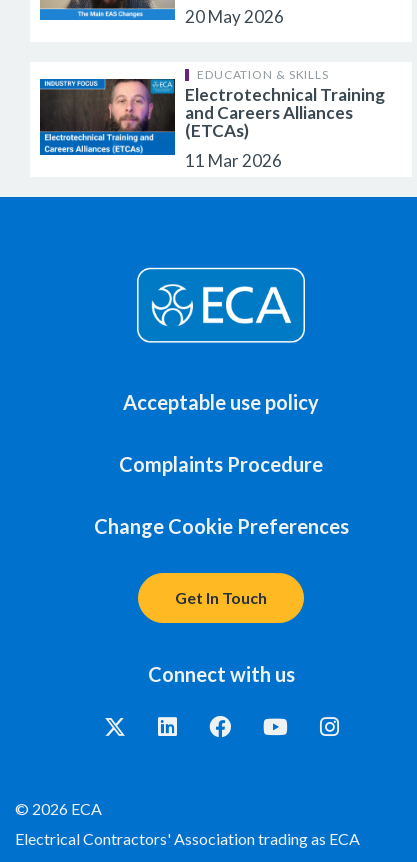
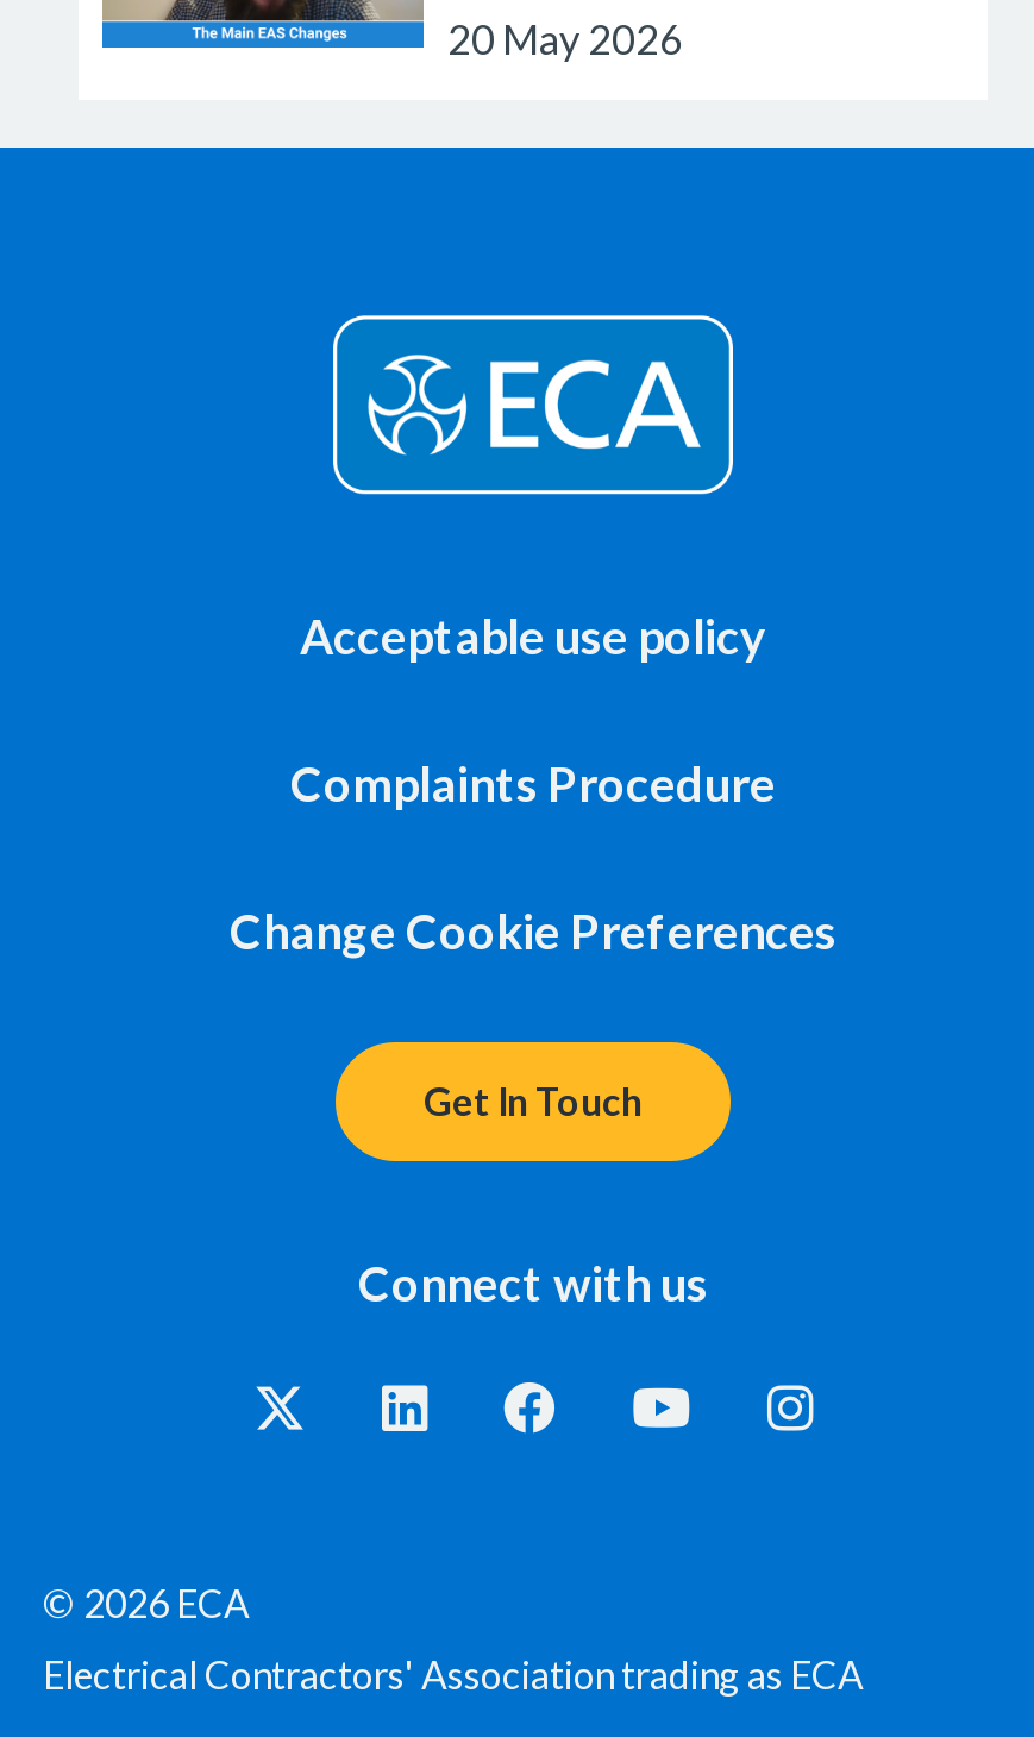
- [image]
- EDUCATION & SKILLS
- Electrotechnical Training
- and Careers Alliances
- (ETCAs)
- 11 Mar 2026
